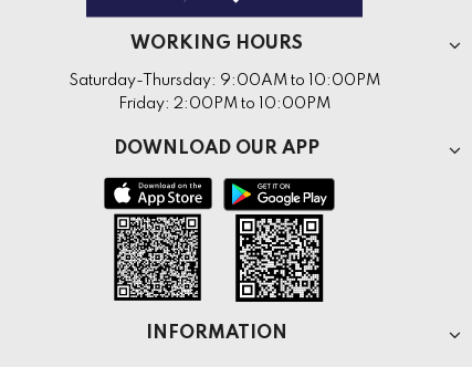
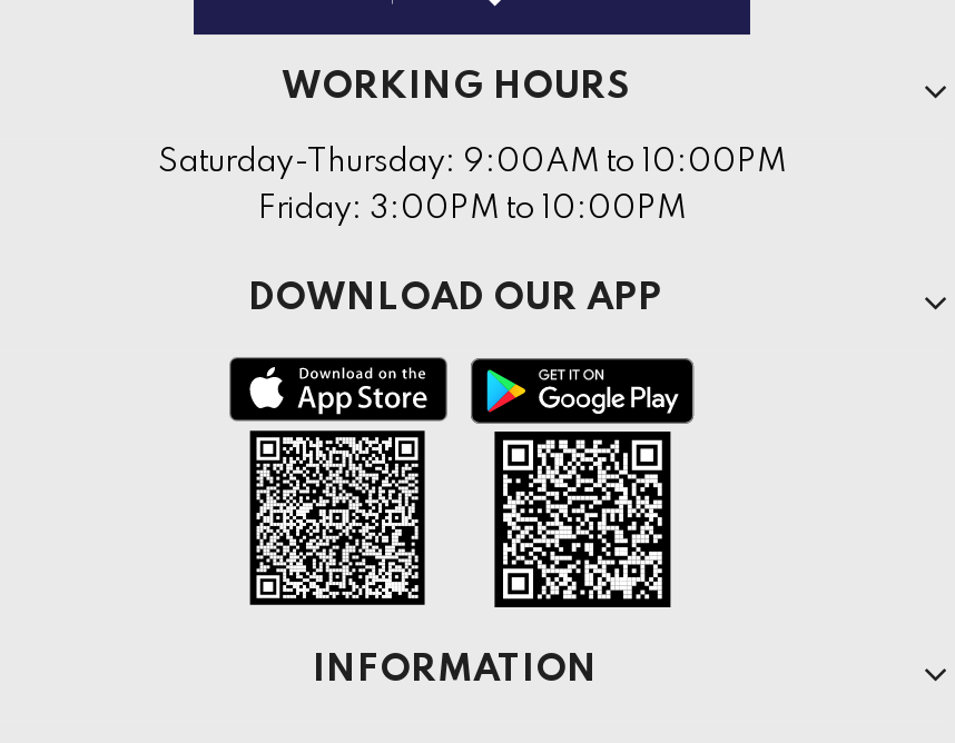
- Friday: 2:00PM to 10:00PM
+ Friday: 3:00PM to 10:00PM
